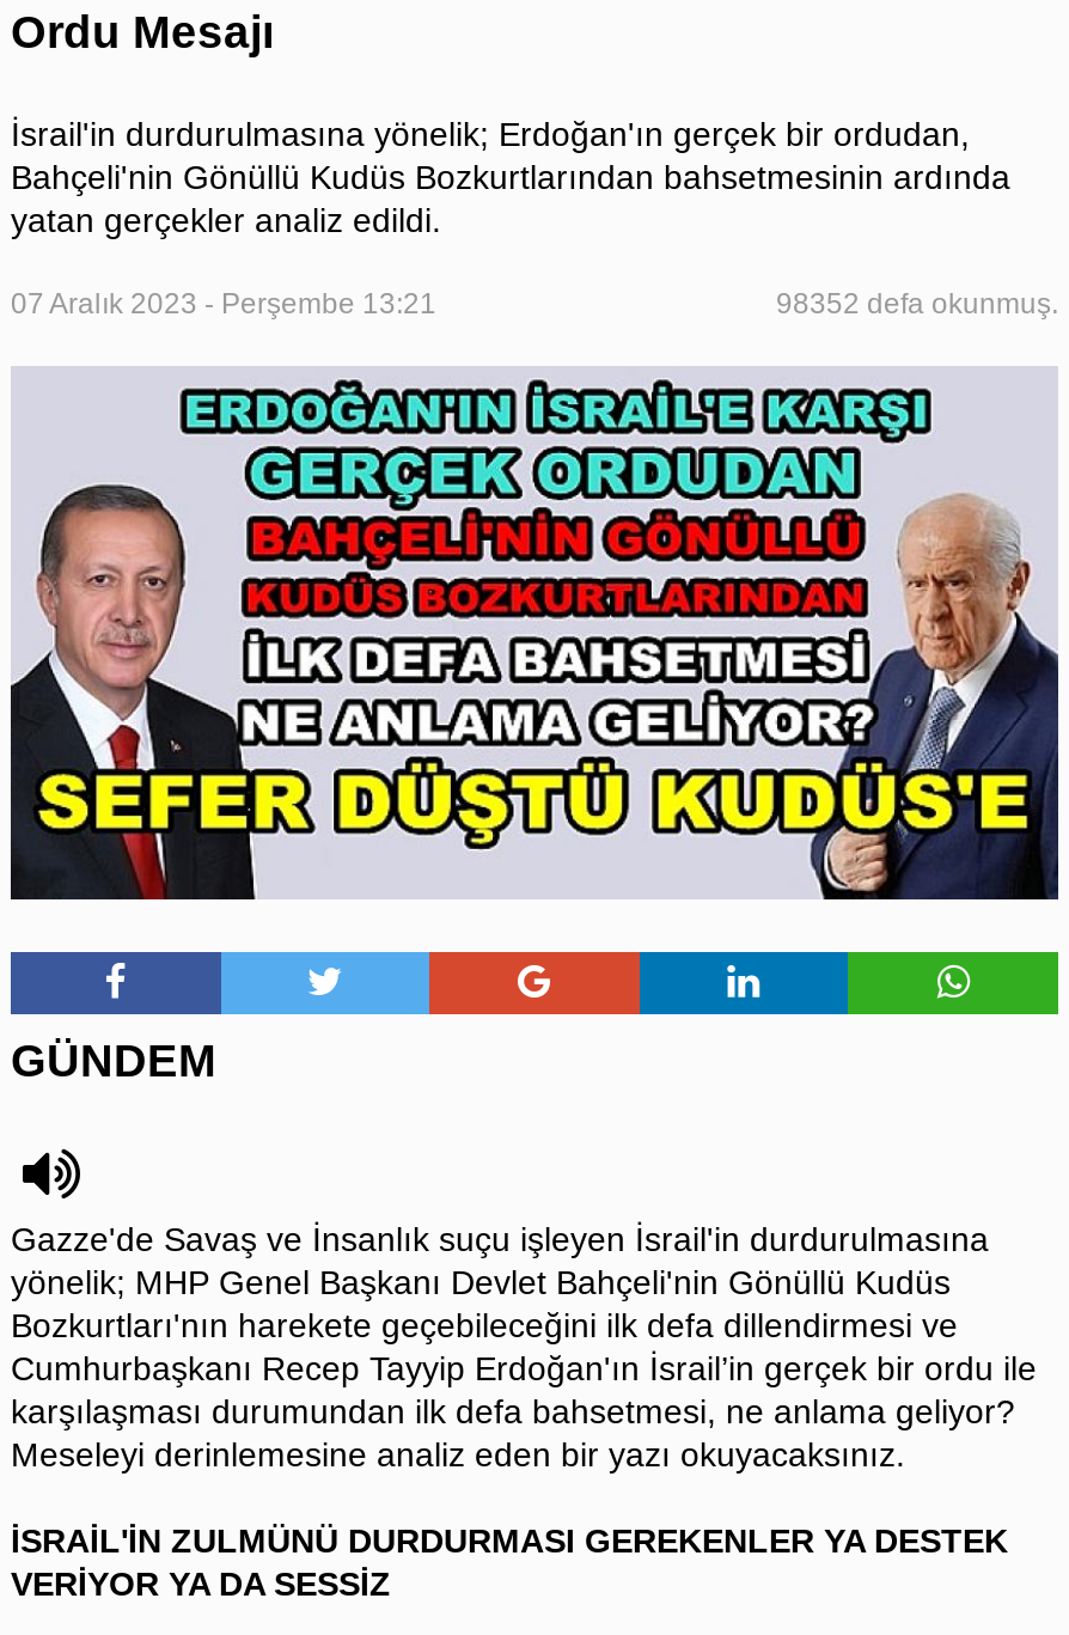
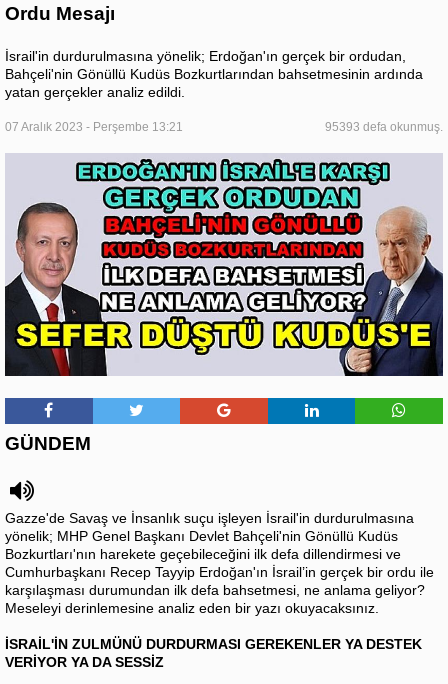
- 98352 defa okunmuş.
+ 95393 defa okunmuş.
